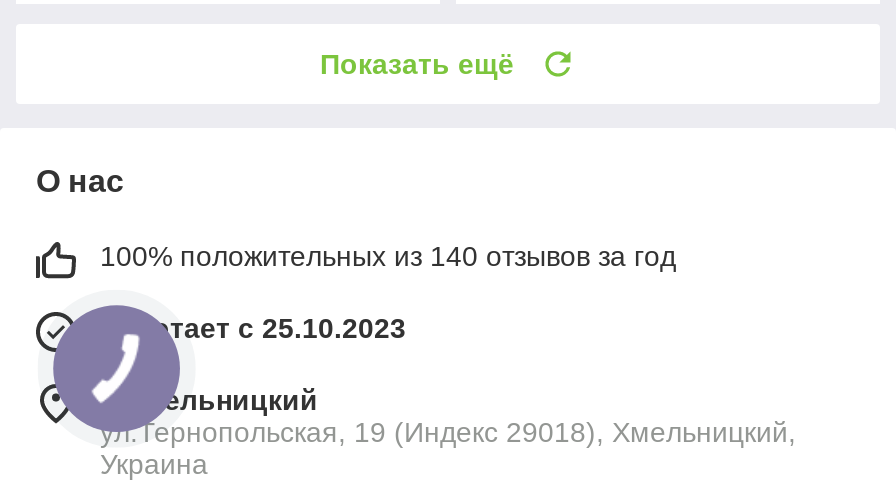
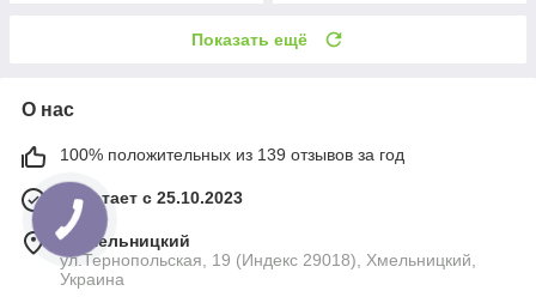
- 100% положительных из 140 отзывов за год
+ 100% положительных из 139 отзывов за год
